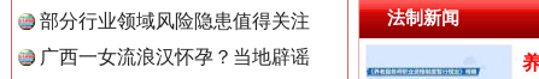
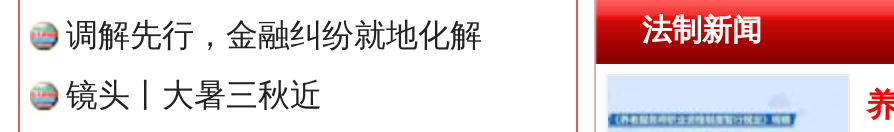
- 部分行业领域风险隐患值得关注
+ 调解先行，金融纠纷就地化解

- 广西一女流浪汉怀孕？当地辟谣
+ 镜头丨大暑三秋近
